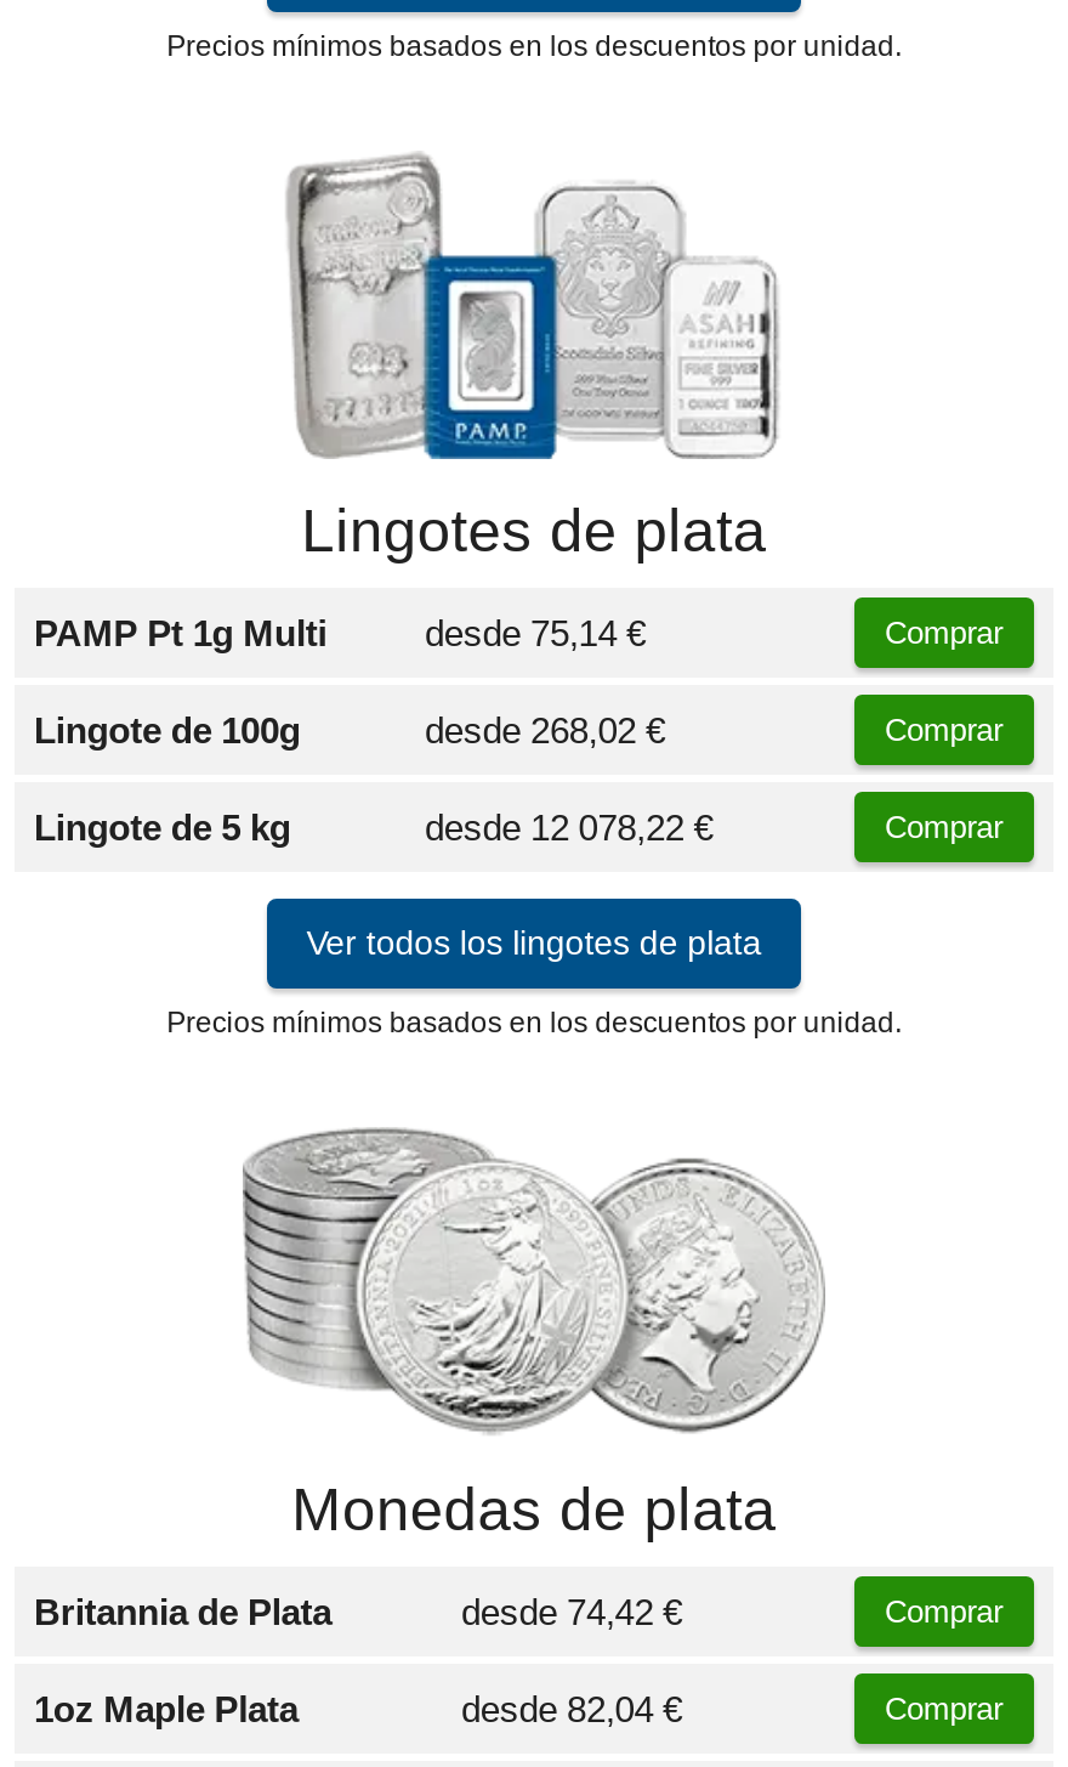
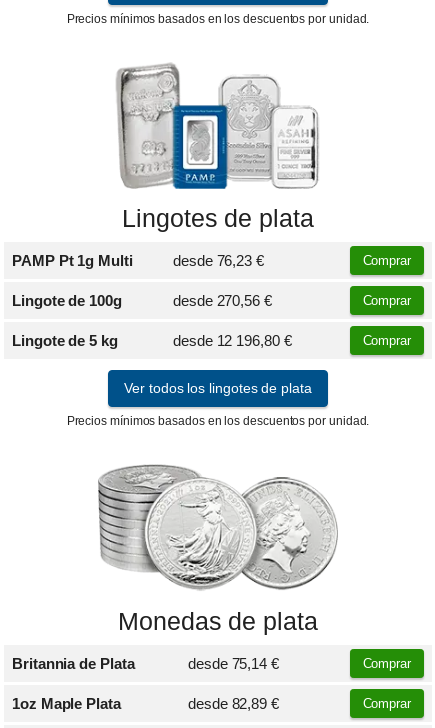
- desde 75,14 €
+ desde 76,23 €

- desde 268,02 €
+ desde 270,56 €

- desde 12 078,22 €
+ desde 12 196,80 €

- desde 74,42 €
+ desde 75,14 €

- desde 82,04 €
+ desde 82,89 €
